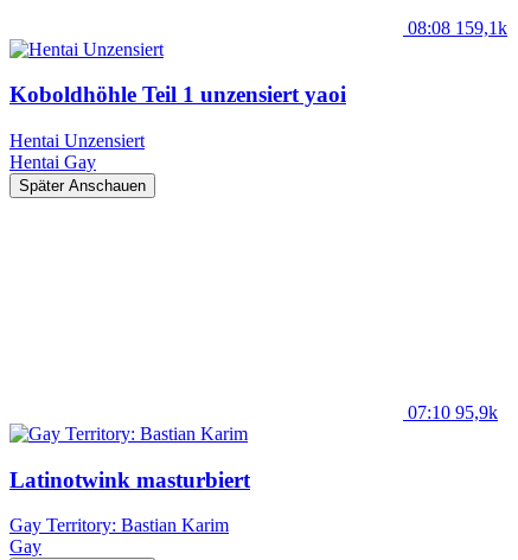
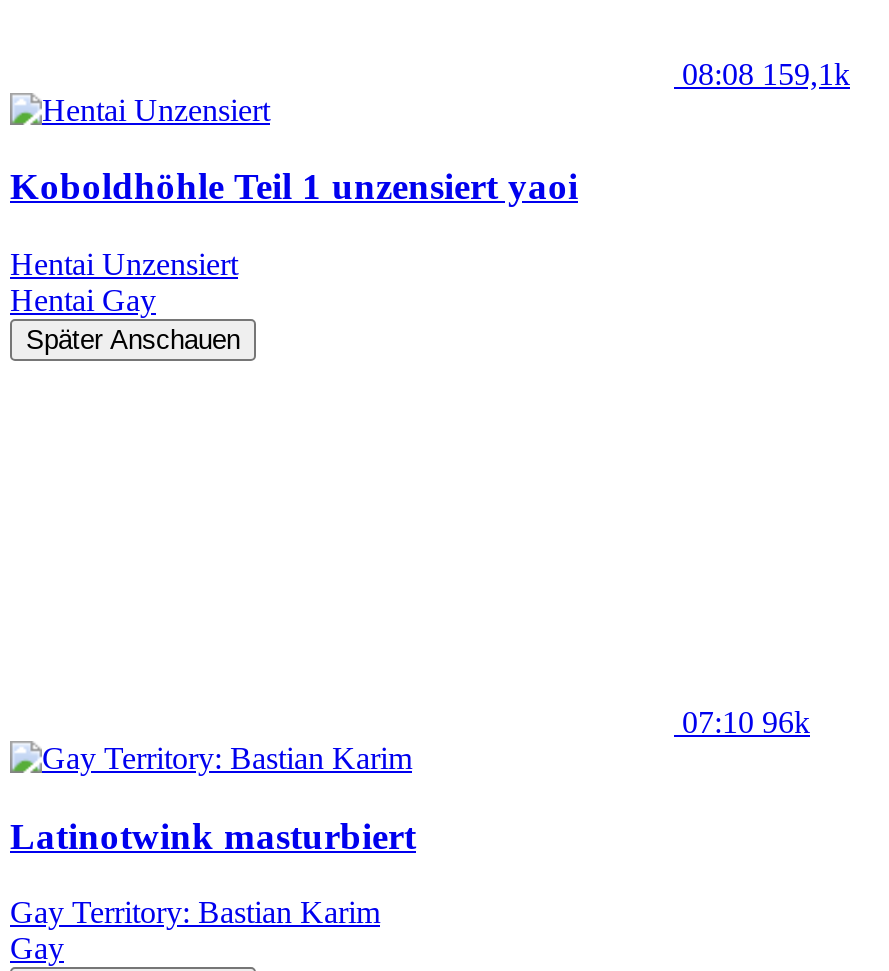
- 07:10 95,9k
+ 07:10 96k
